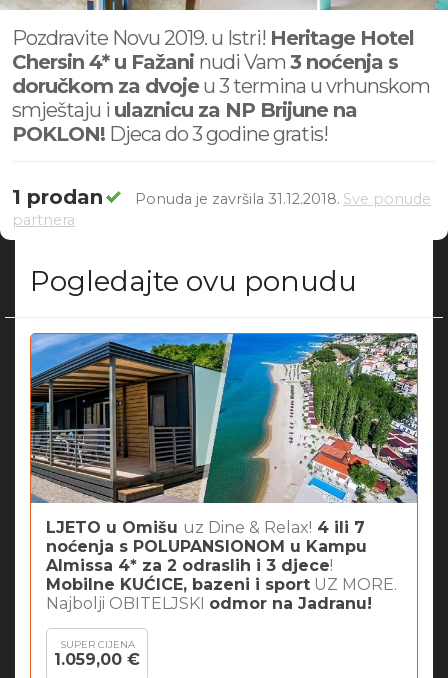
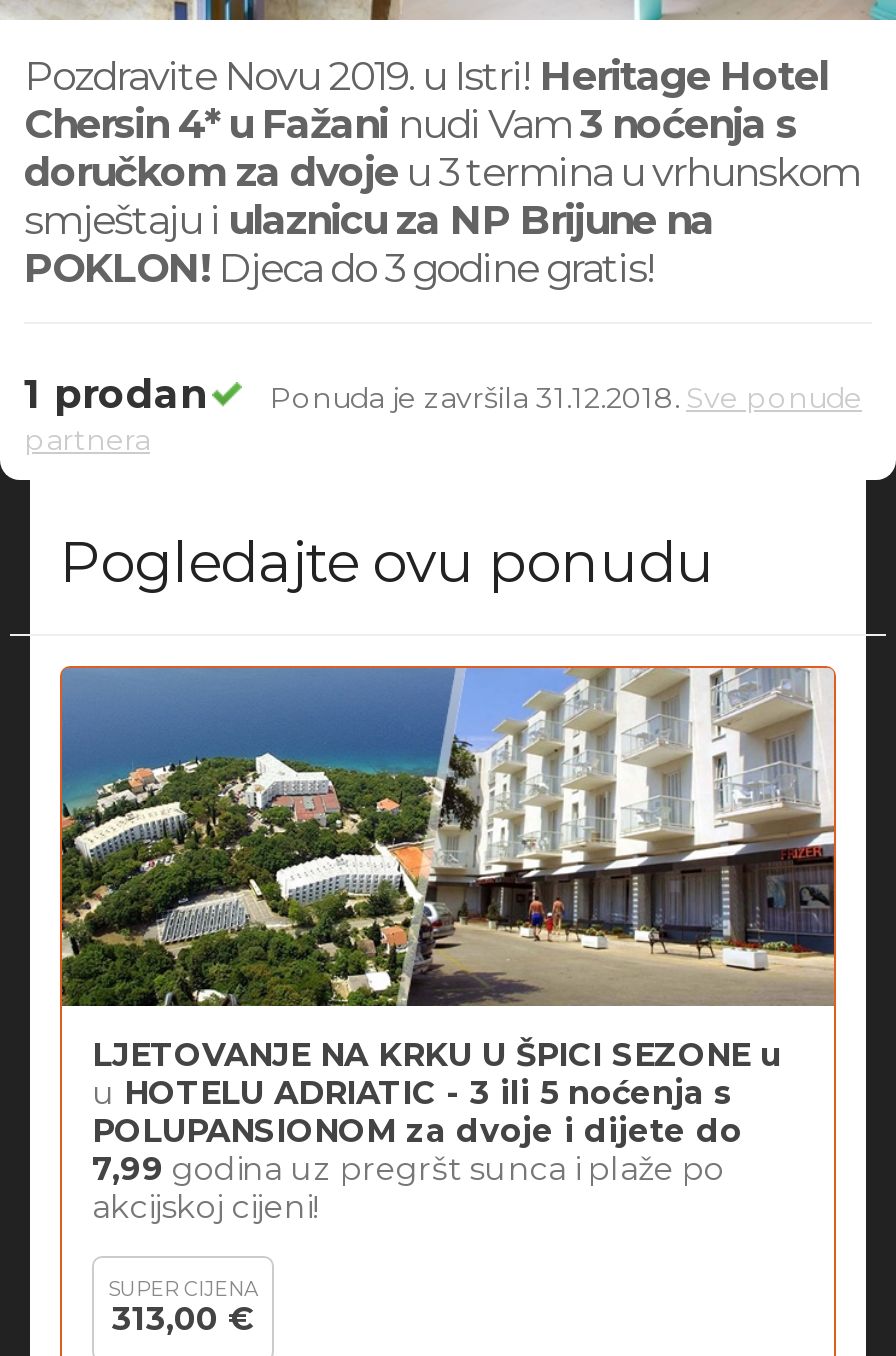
- [image]
- LJETO u Omišu uz Dine & Relax! 4 ili 7
- noćenja s POLUPANSIONOM u Kampu
- Almissa 4* za 2 odraslih i 3 djece!
- Mobilne KUĆICE, bazeni i sport UZ MORE.
- Najbolji OBITELJSKI odmor na Jadranu!
+ [image]
+ LJETOVANJE NA KRKU U ŠPICI SEZONE u
+ u HOTELU ADRIATIC - 3 ili 5 noćenja s
+ POLUPANSIONOM za dvoje i dijete do
+ 7,99 godina uz pregršt sunca i plaže po
+ akcijskoj cijeni!

- 1.059,00 €
+ 313,00 €
